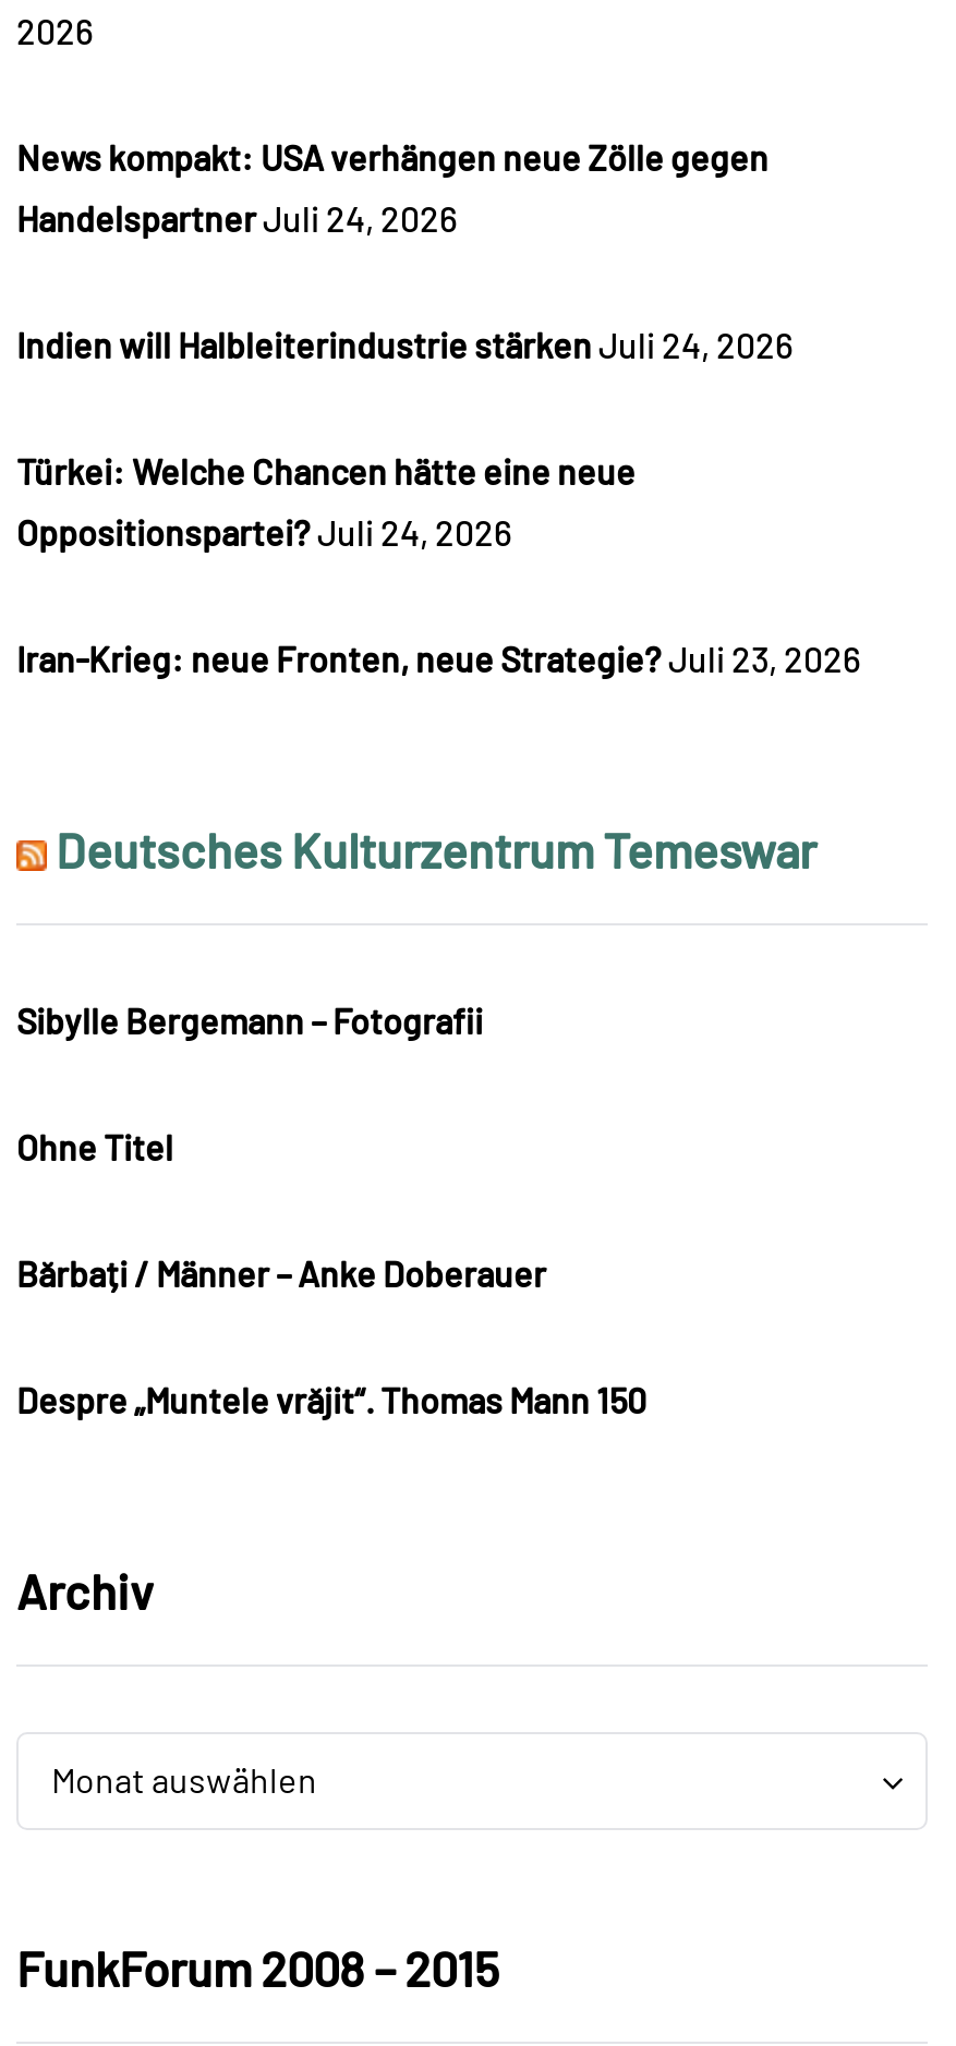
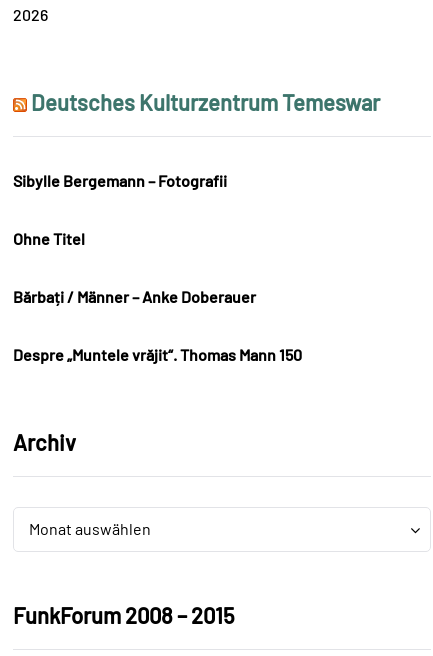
- News kompakt: USA verhängen neue Zölle gegen
- Handelspartner Juli 24, 2026
- Indien will Halbleiterindustrie stärken Juli 24, 2026
- Türkei: Welche Chancen hätte eine neue
- Oppositionspartei? Juli 24, 2026
- Iran-Krieg: neue Fronten, neue Strategie? Juli 23, 2026
